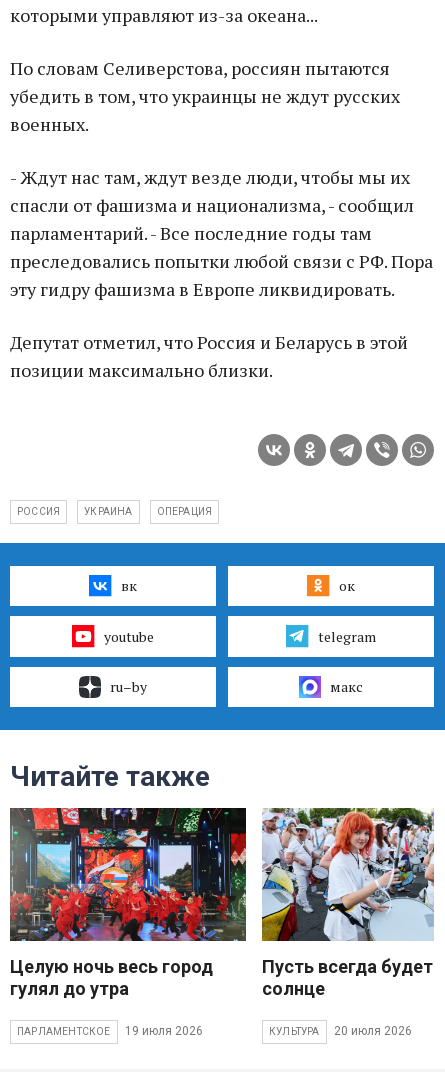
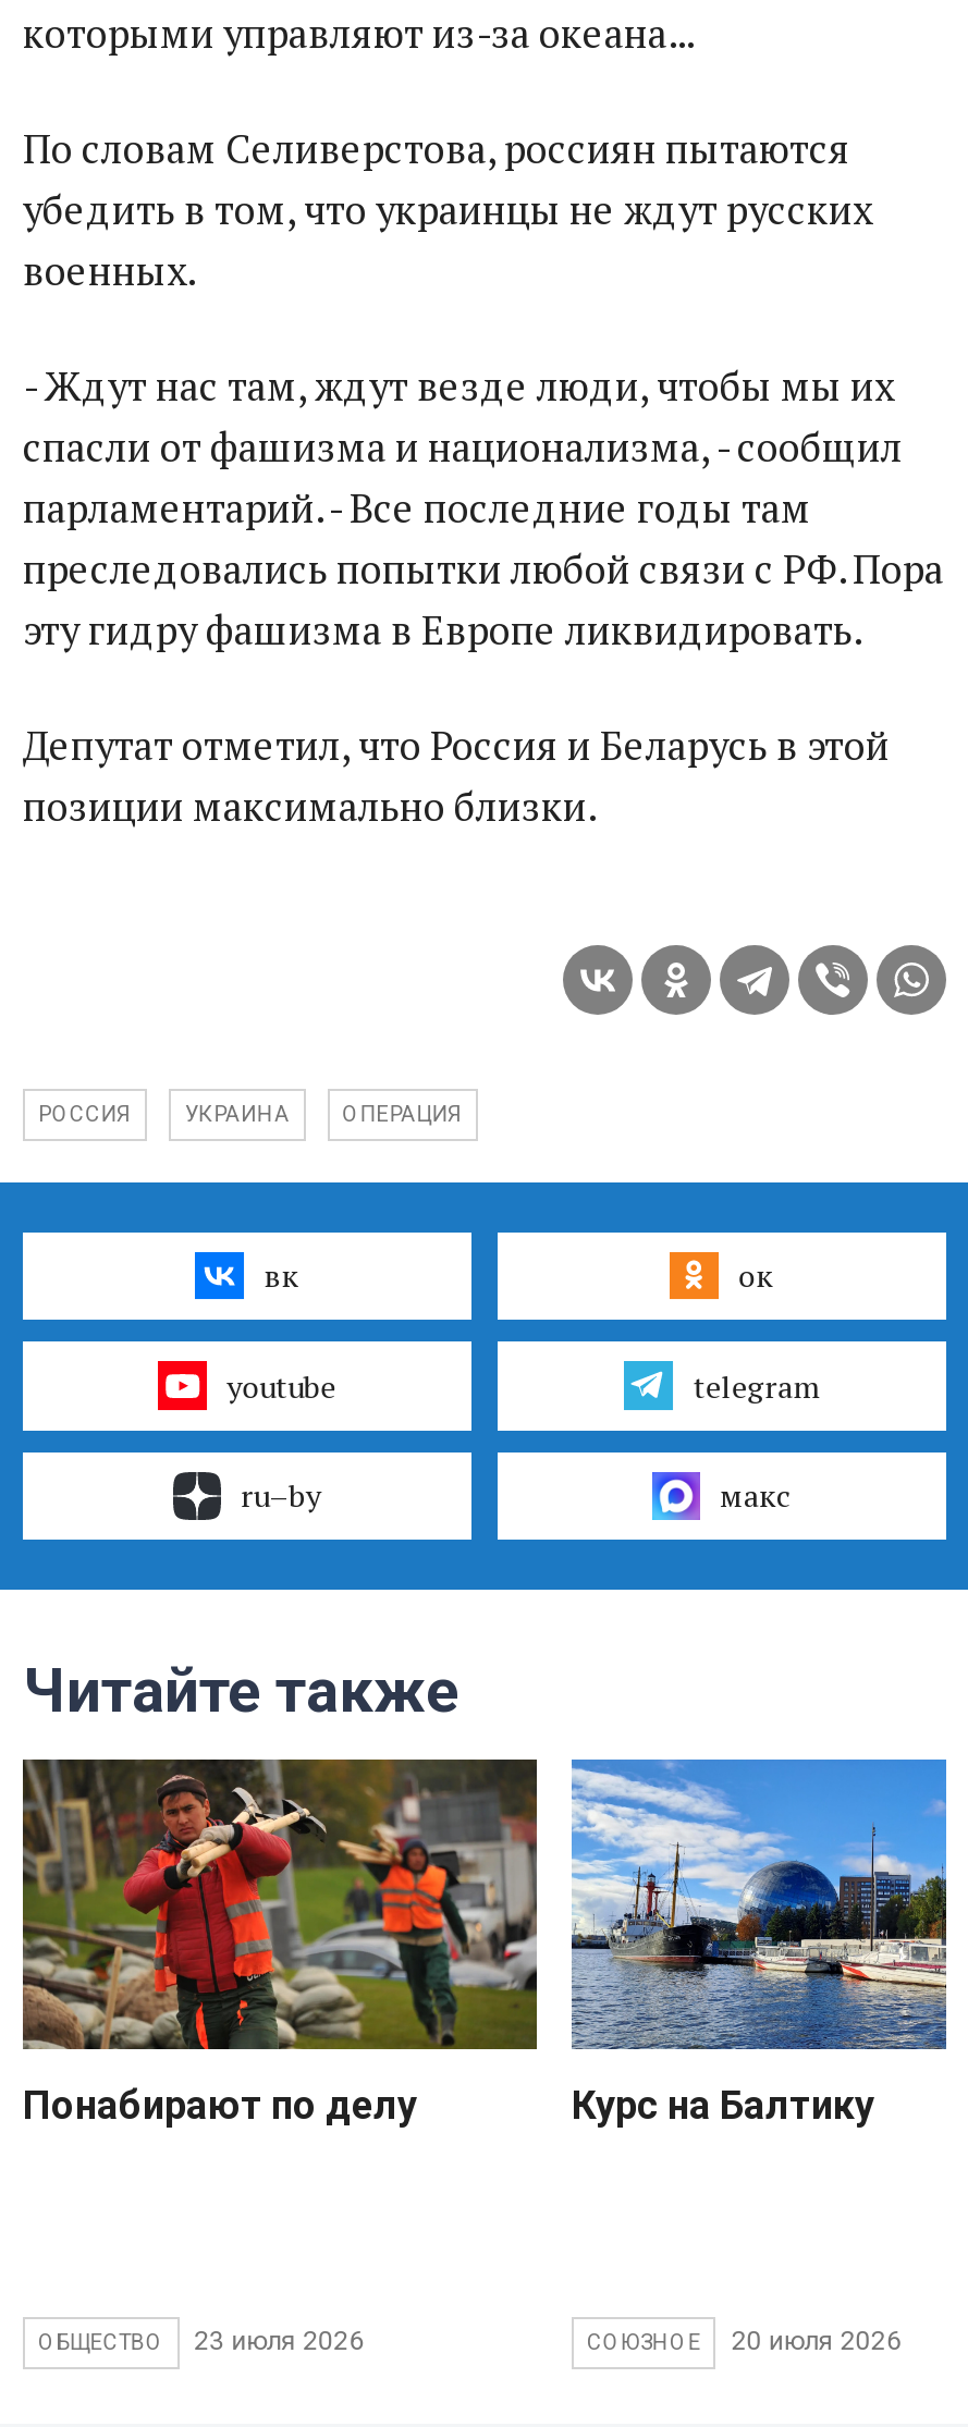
- [image]
- Целую ночь весь город
- гулял до утра
+ [image]
+ Понабирают по делу

- [image]
- Пусть всегда будет
- солнце
+ [image]
+ Курс на Балтику

- ПАРЛАМЕНТСКОЕ
- 19 июля 2026
+ ОБЩЕСТВО
+ 23 июля 2026

- КУЛЬТУРА
+ СОЮЗНОЕ
